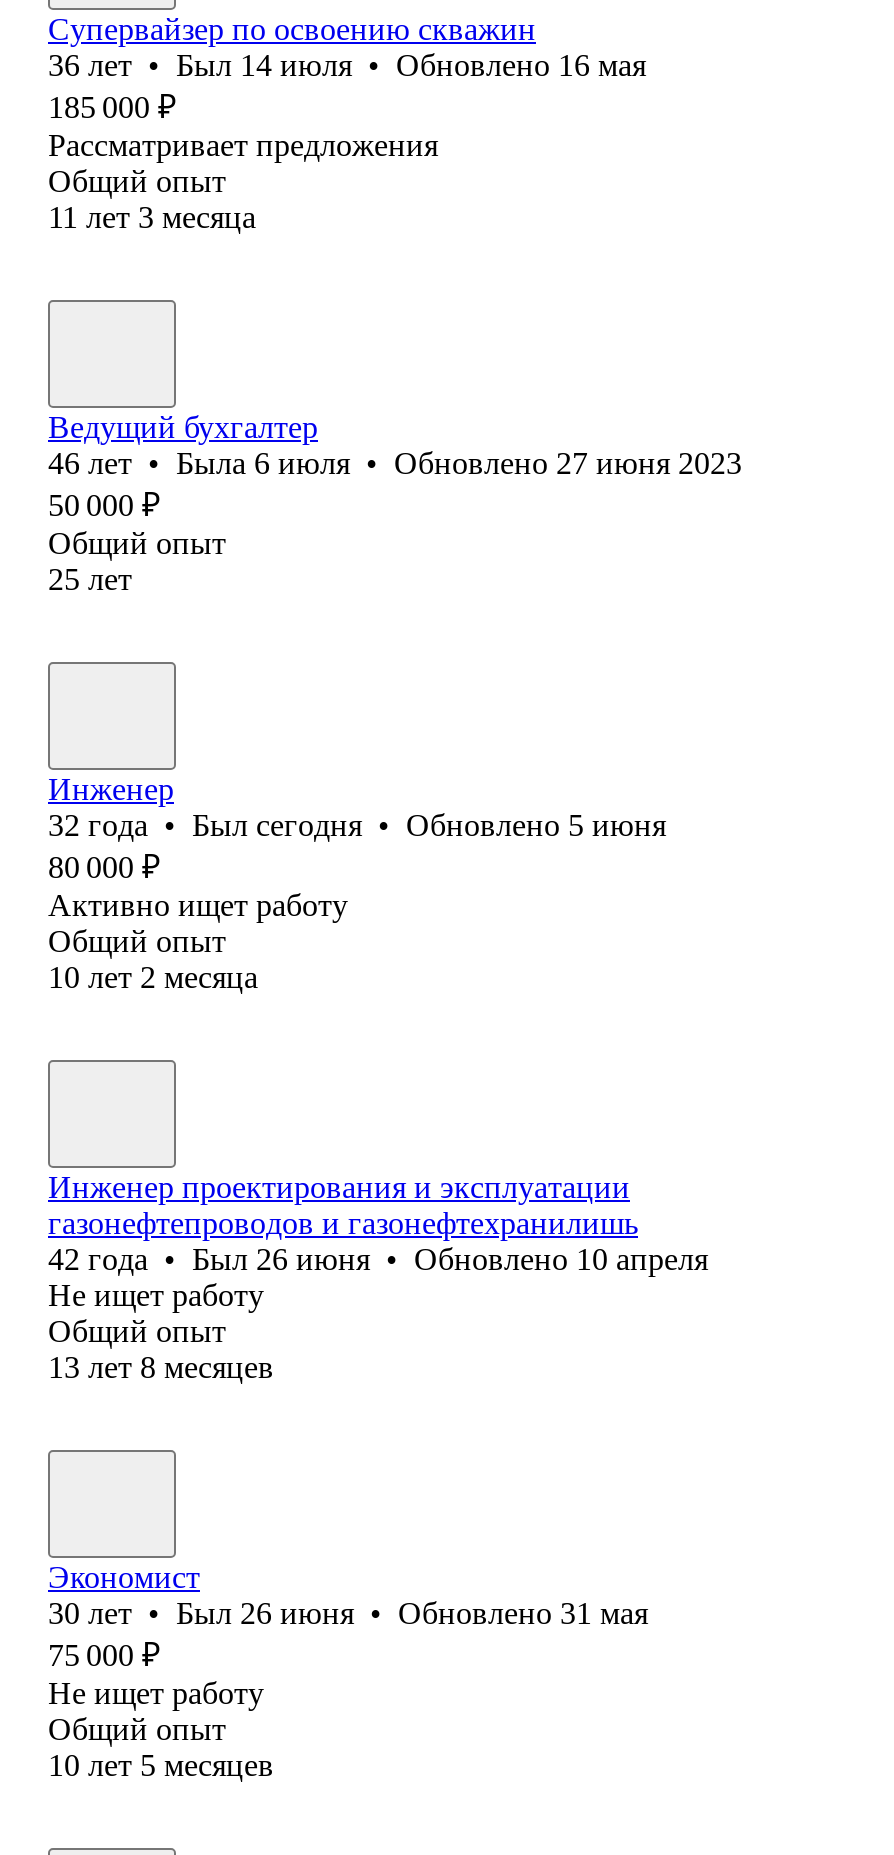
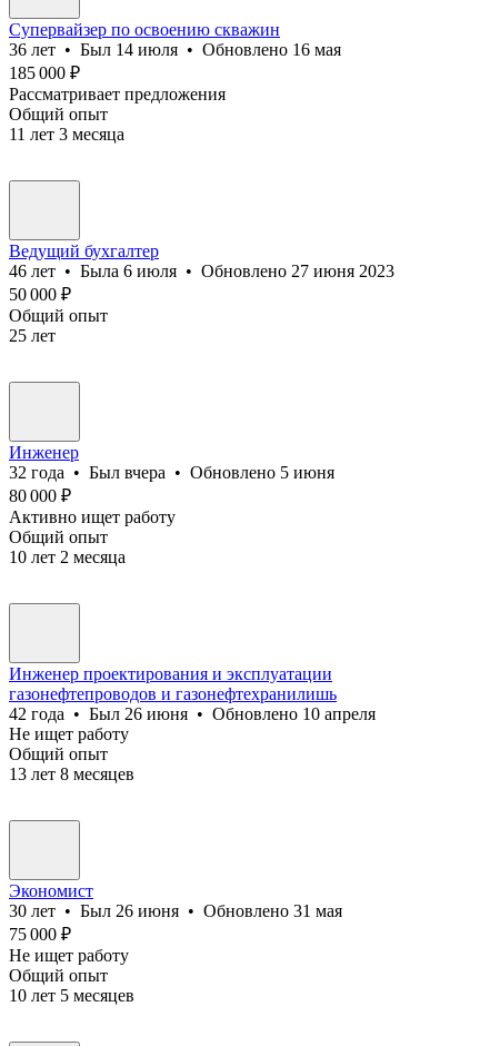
- 32 года • Был сегодня • Обновлено 5 июня
+ 32 года • Был вчера • Обновлено 5 июня
